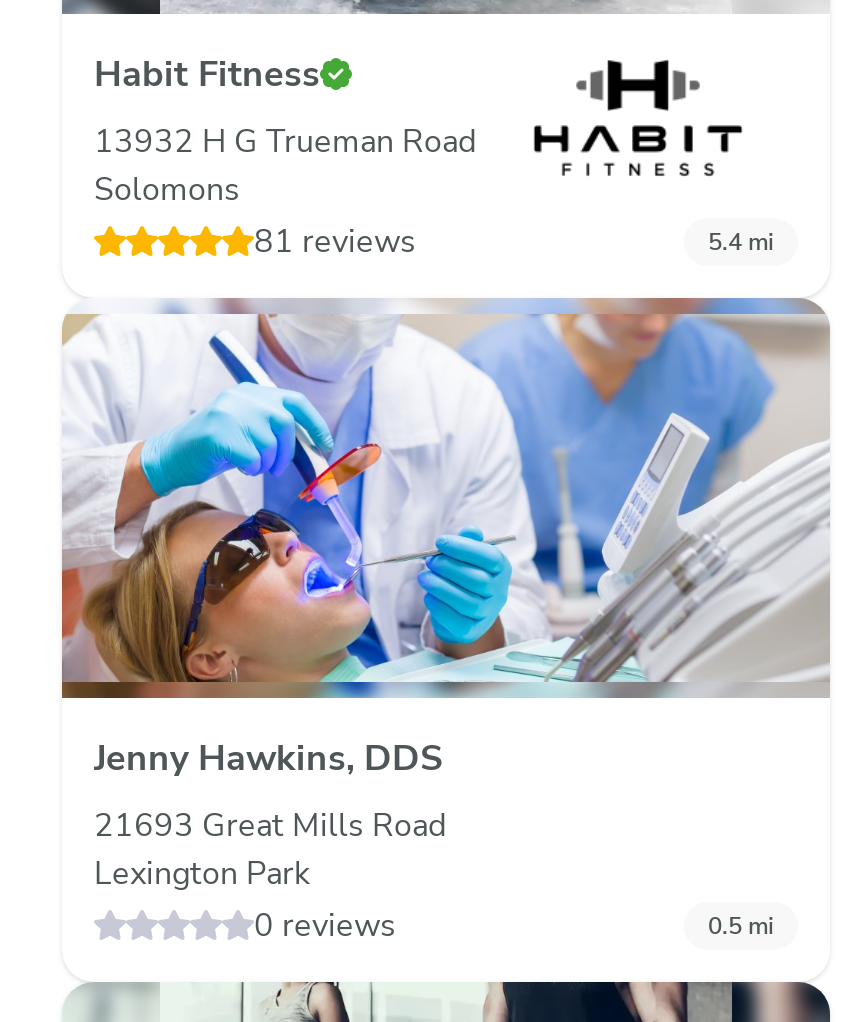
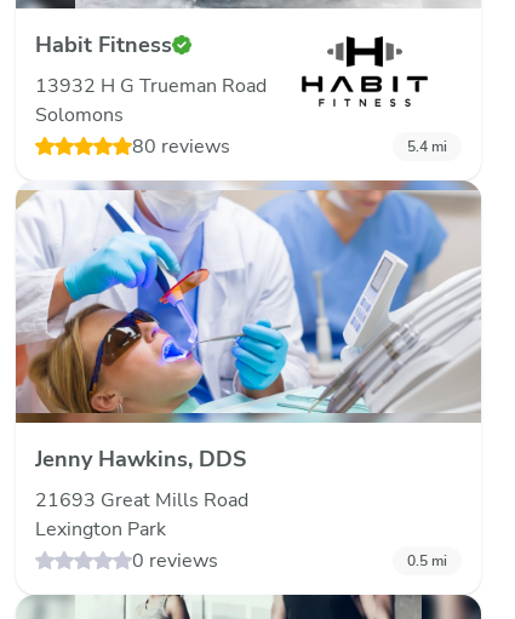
- 81 reviews
+ 80 reviews
